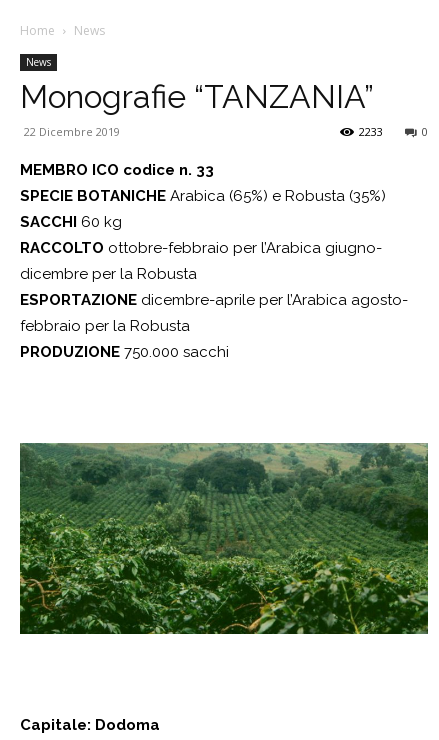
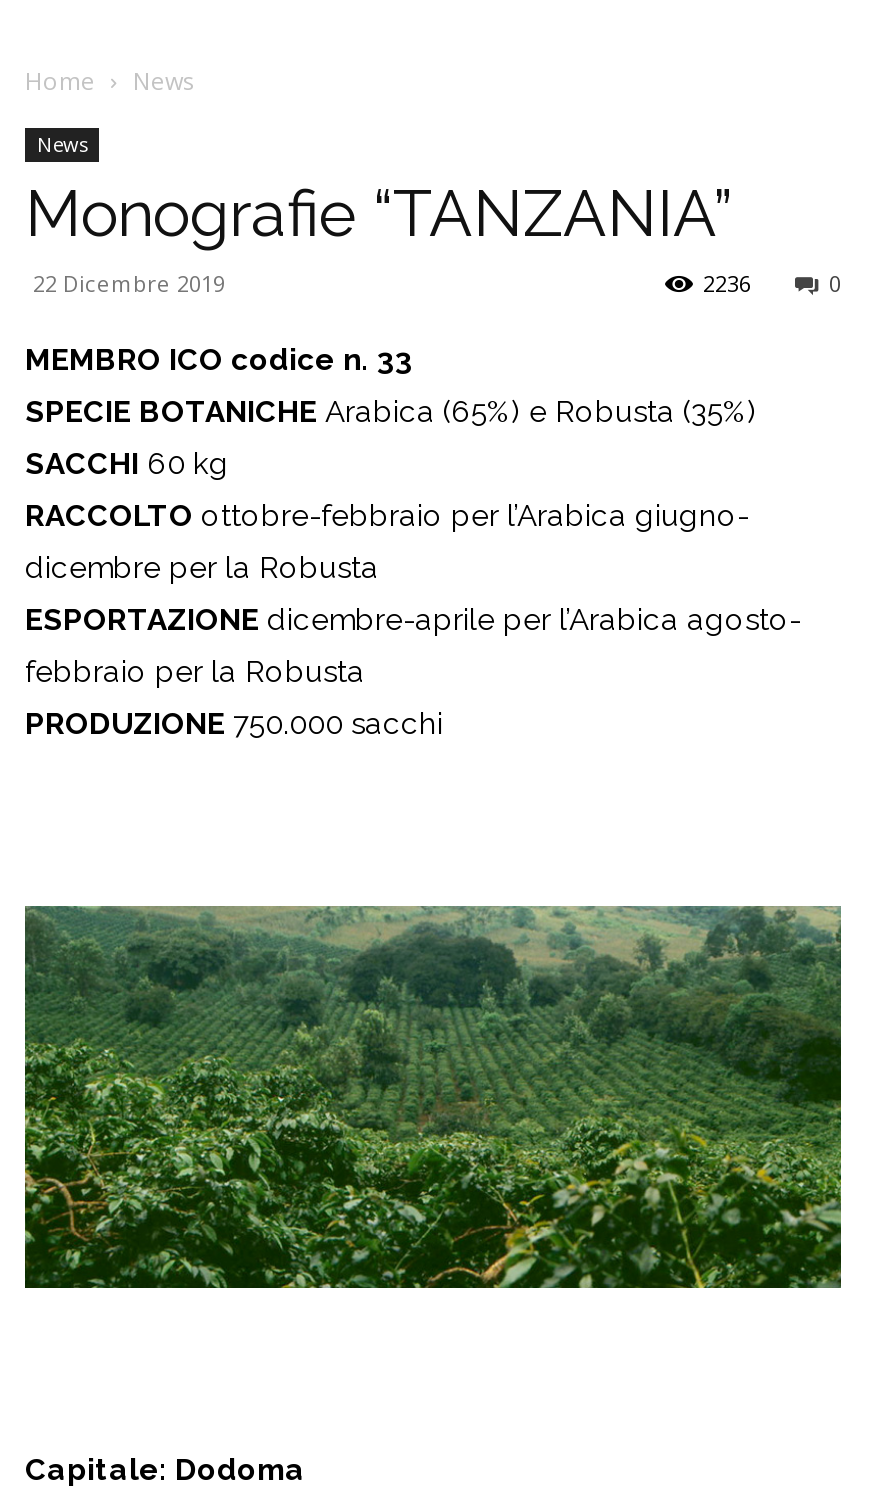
- 2233
+ 2236
